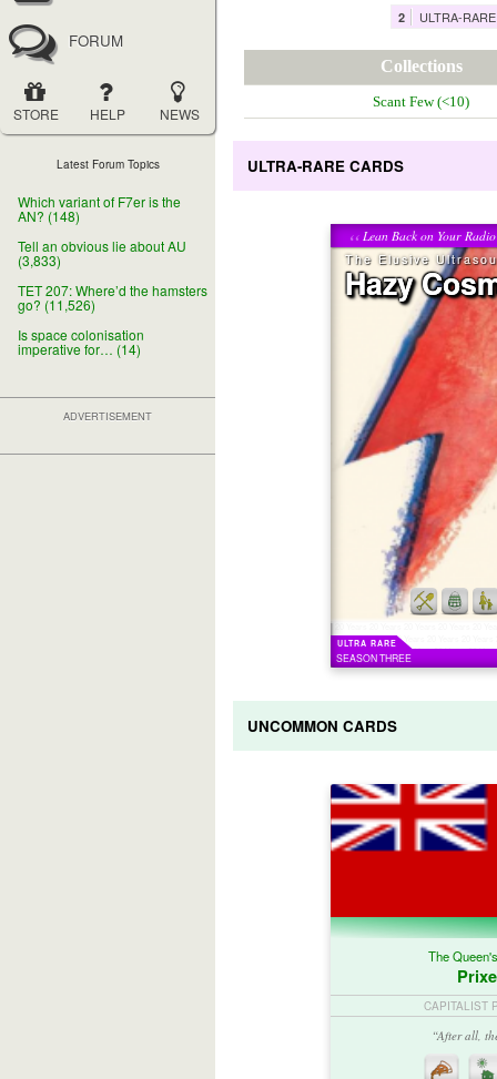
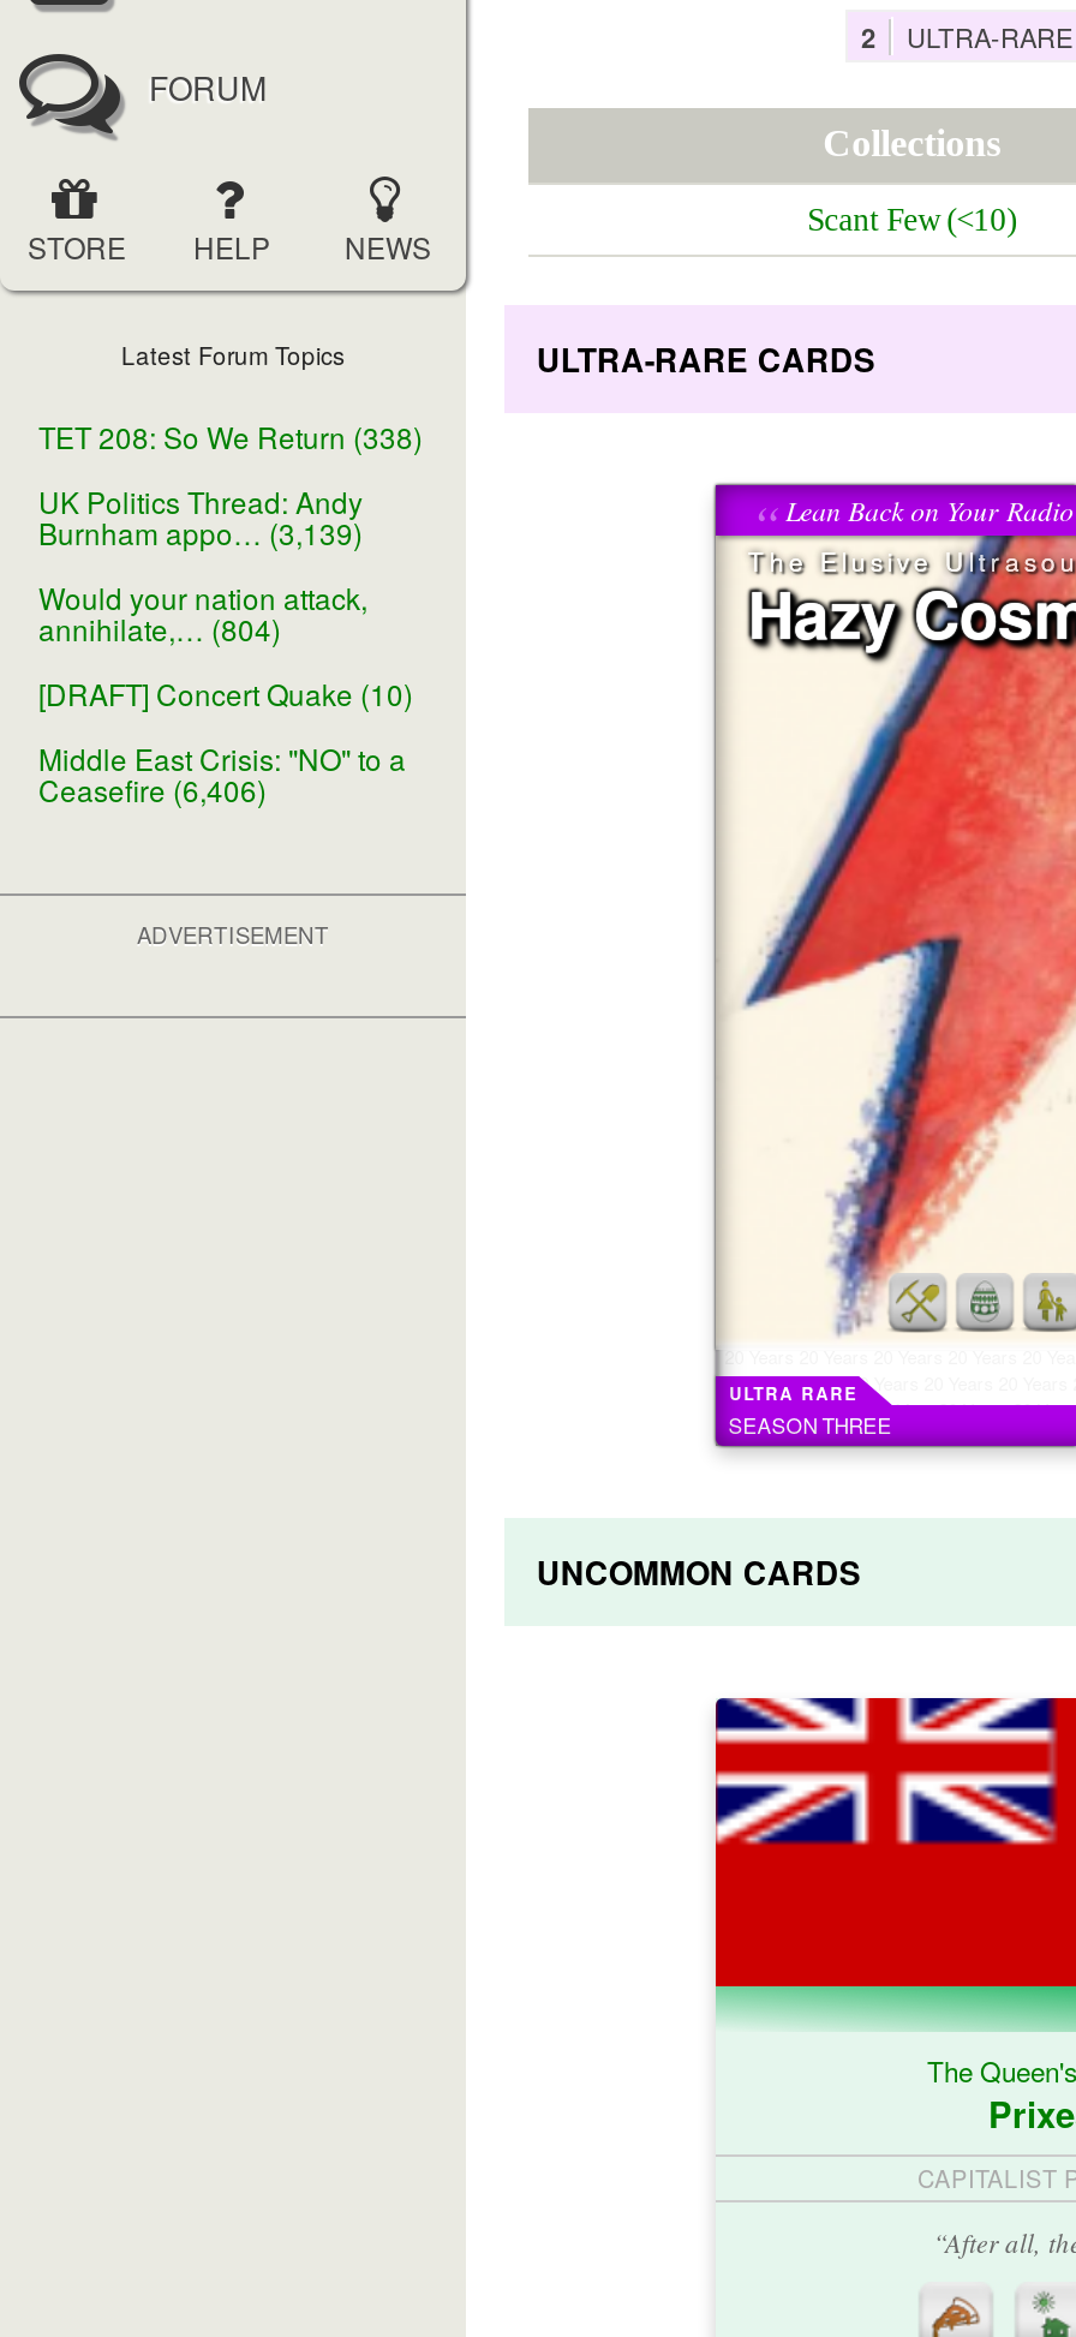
- Which variant of F7er is the
- AN? (148)
- Tell an obvious lie about AU
- (3,833)
- TET 207: Where’d the hamsters
- go? (11,526)
- Is space colonisation
- imperative for… (14)
+ TET 208: So We Return (338)
+ UK Politics Thread: Andy
+ Burnham appo… (3,139)
+ Would your nation attack,
+ annihilate,… (804)
+ [DRAFT] Concert Quake (10)
+ Middle East Crisis: "NO" to a
+ Ceasefire (6,406)
